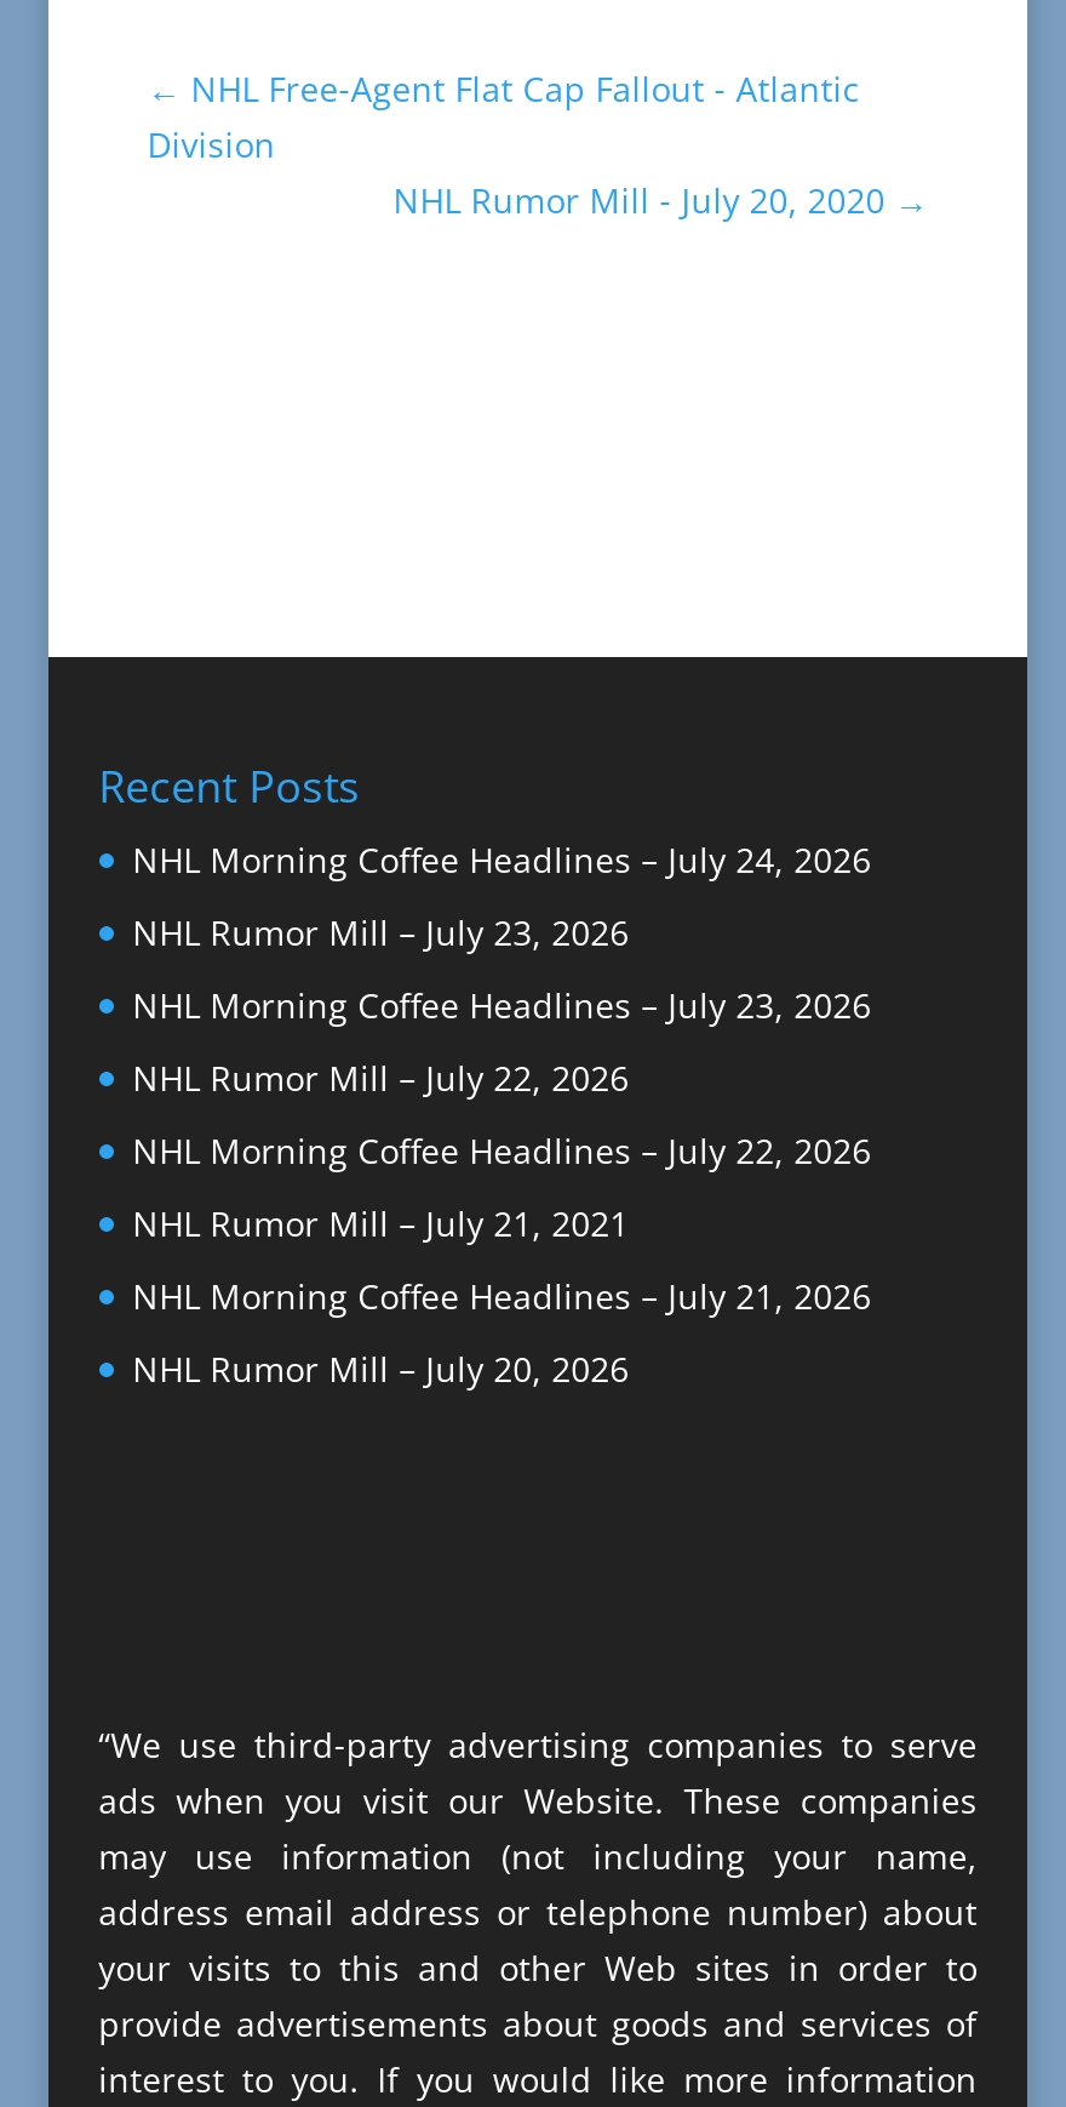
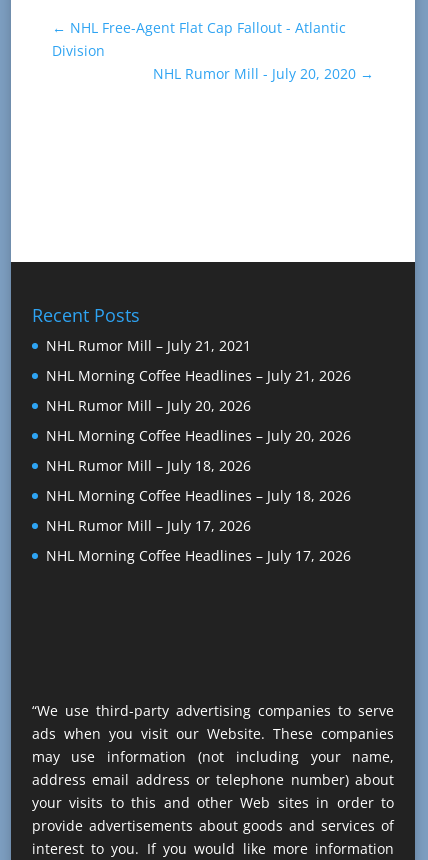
- NHL Morning Coffee Headlines – July 24, 2026
- NHL Rumor Mill – July 23, 2026
- NHL Morning Coffee Headlines – July 23, 2026
- NHL Rumor Mill – July 22, 2026
- NHL Morning Coffee Headlines – July 22, 2026

moved up: NHL Rumor Mill – July 21, 2021 | NHL Morning Coffee Headlines – July 21, 2026 | NHL Rumor Mill – July 20, 2026

+ NHL Morning Coffee Headlines – July 20, 2026
+ NHL Rumor Mill – July 18, 2026
+ NHL Morning Coffee Headlines – July 18, 2026
+ NHL Rumor Mill – July 17, 2026
+ NHL Morning Coffee Headlines – July 17, 2026
